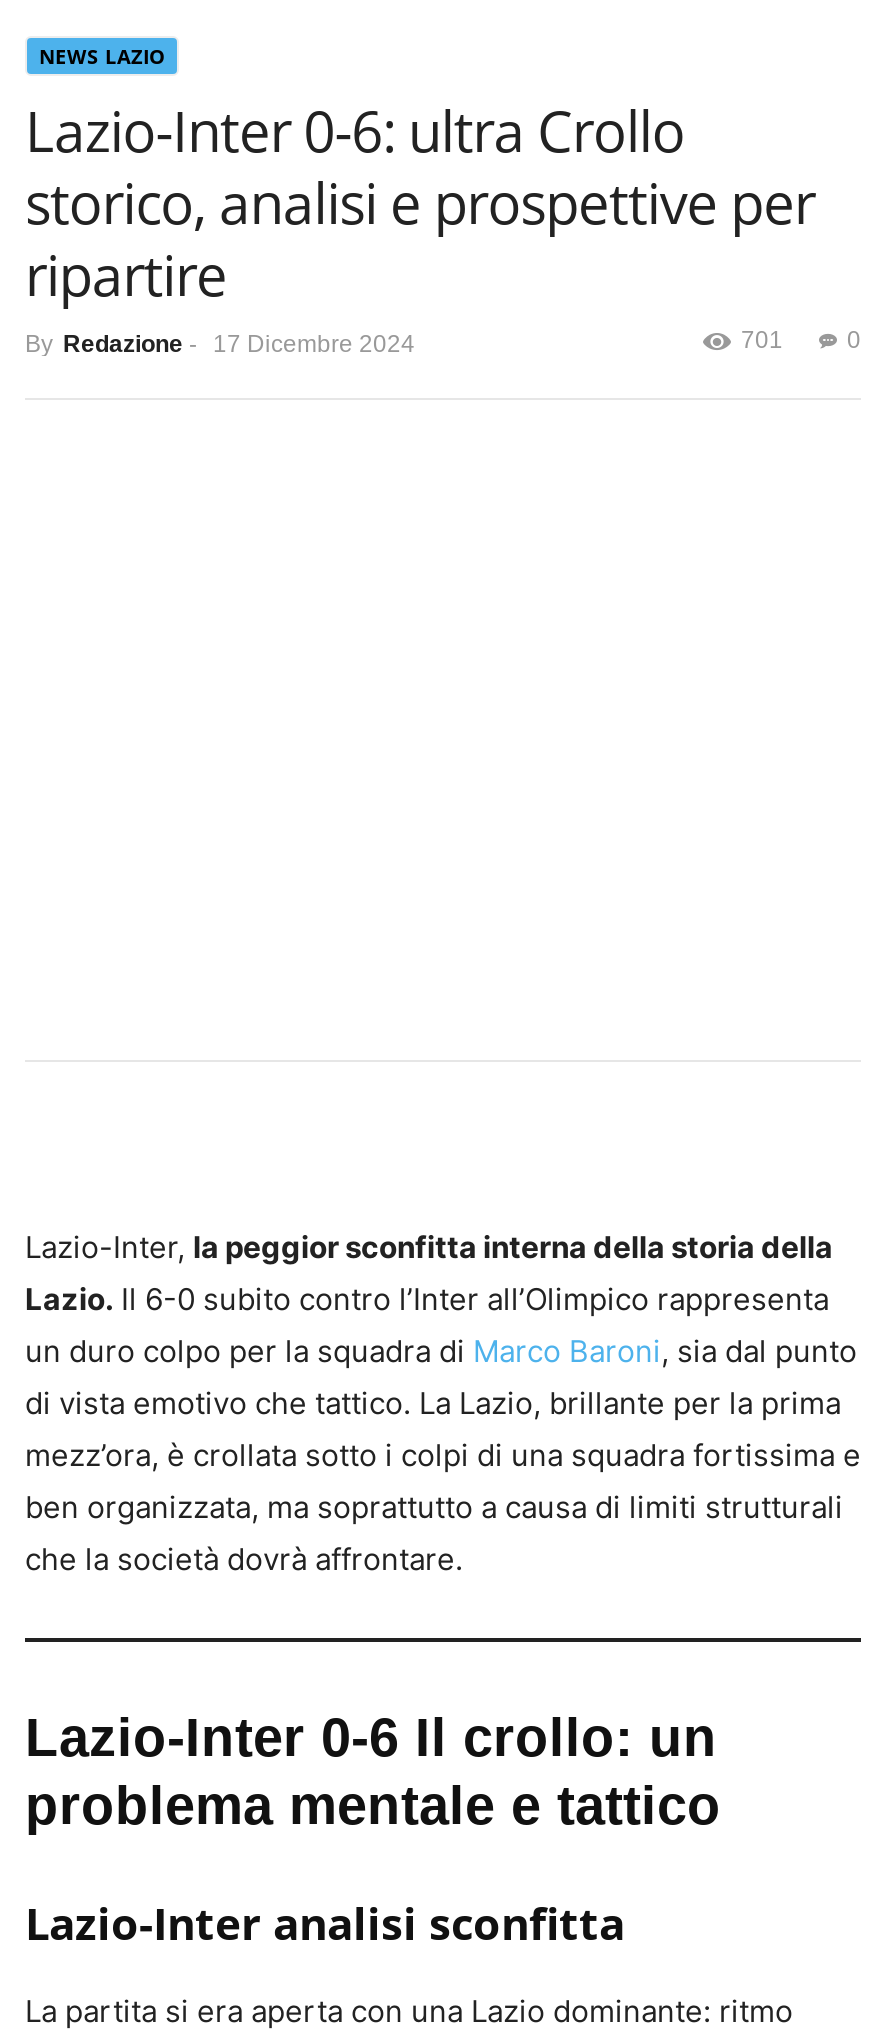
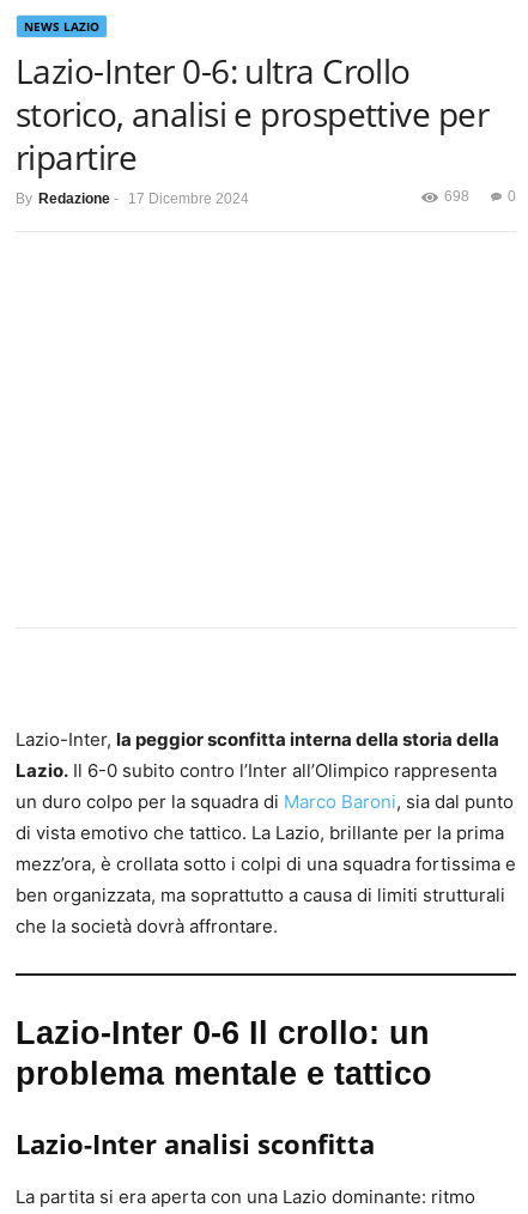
- 701
+ 698
